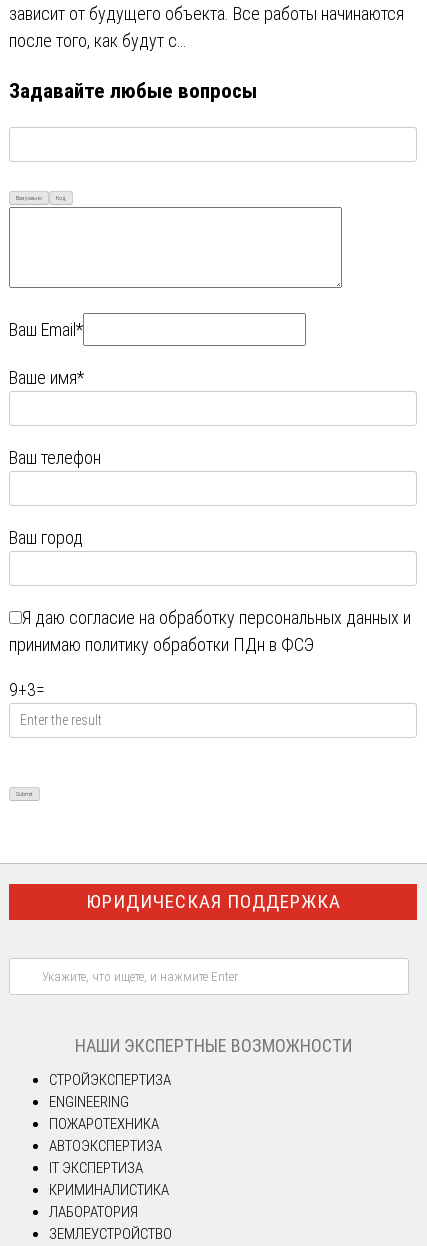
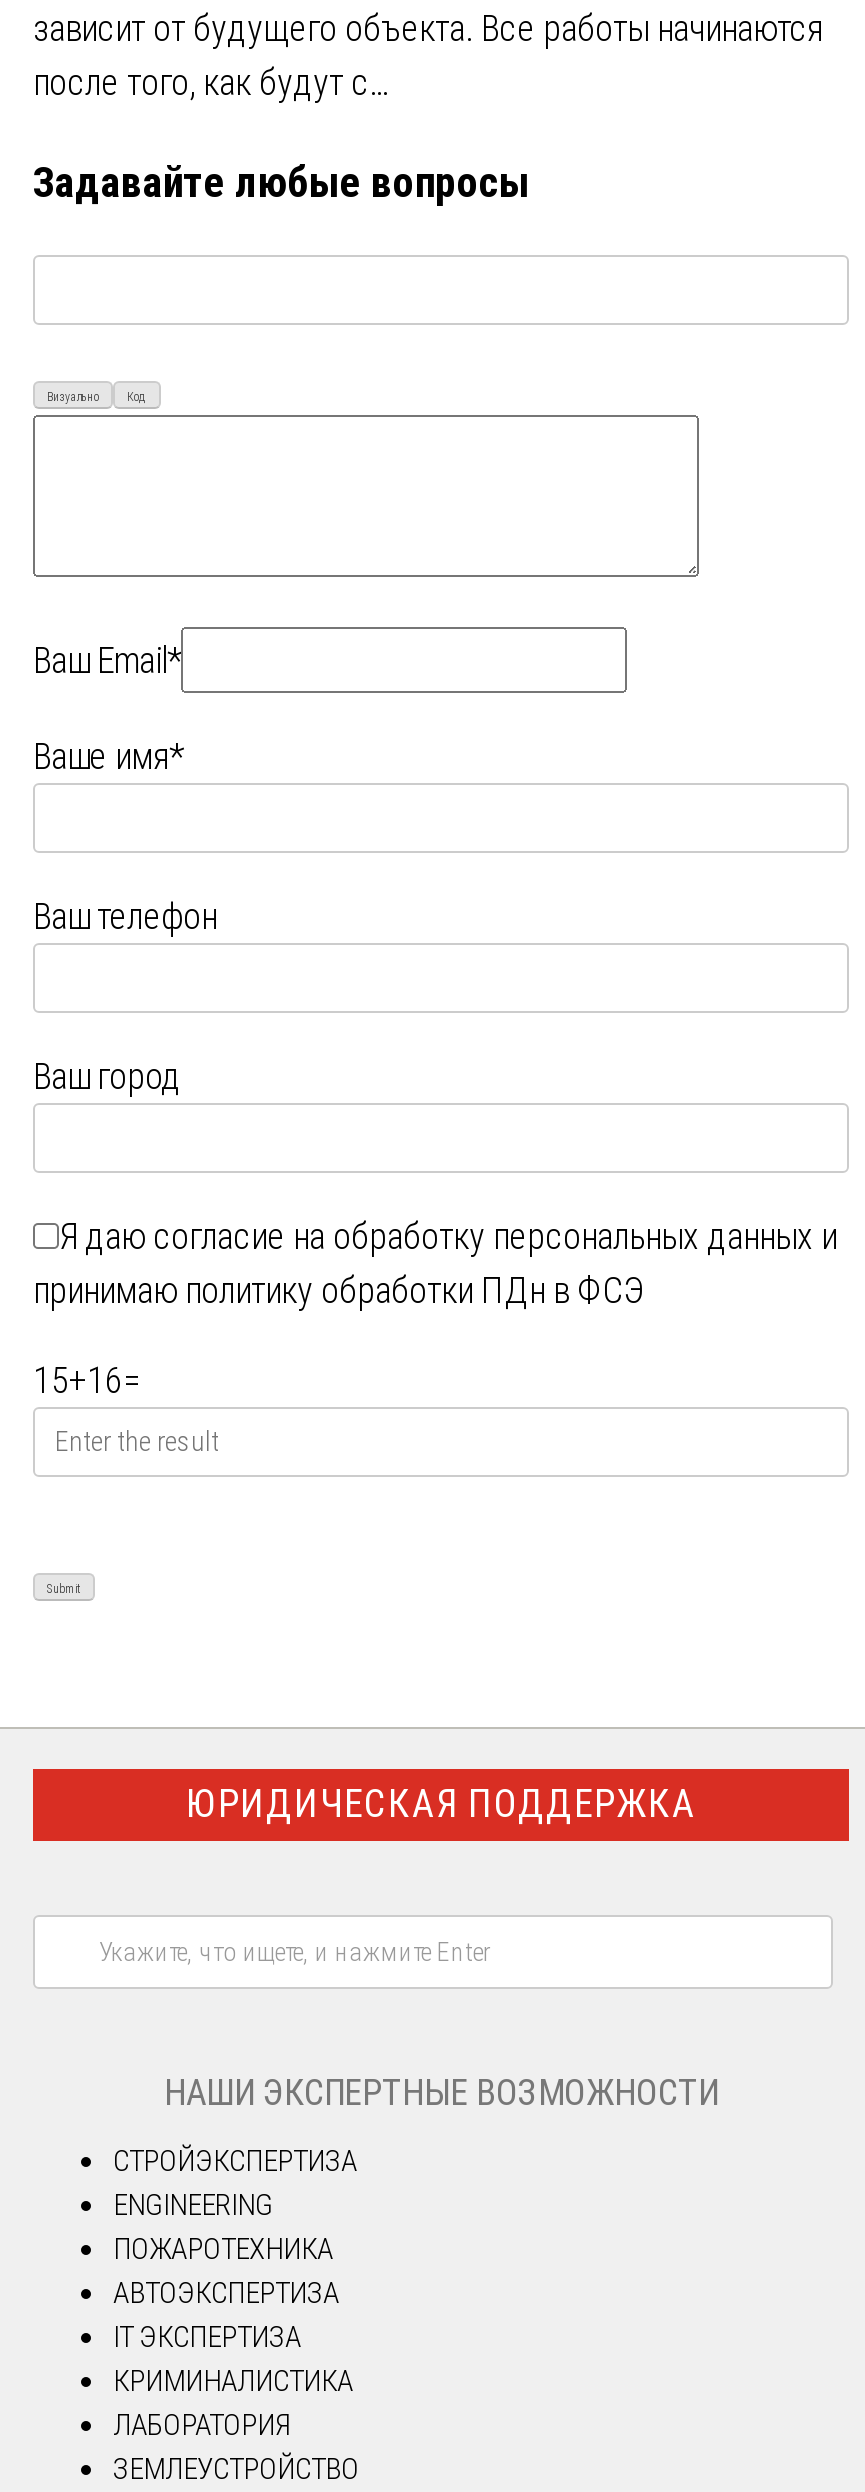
- 9+3=
+ 15+16=
